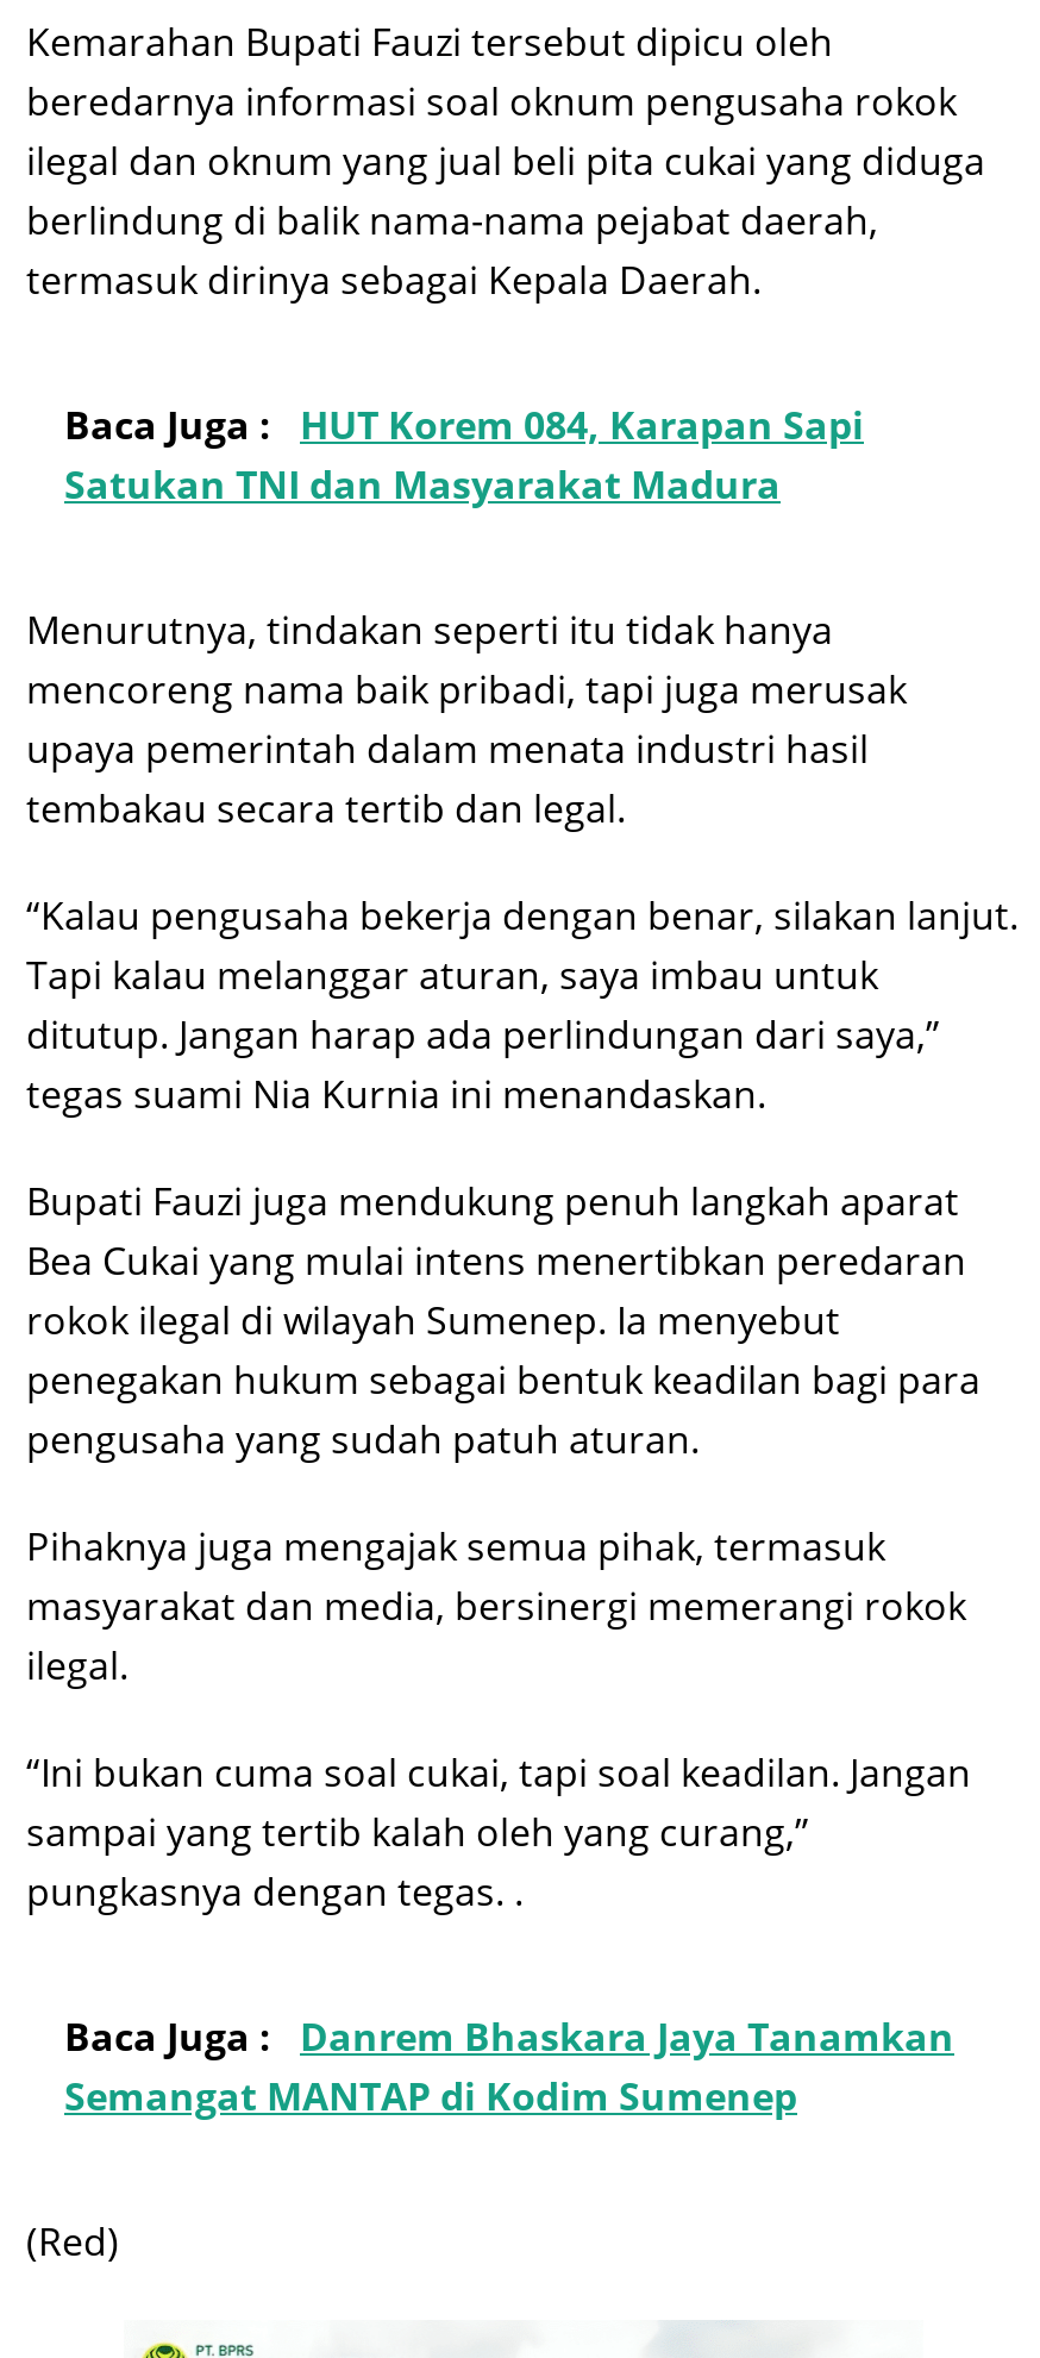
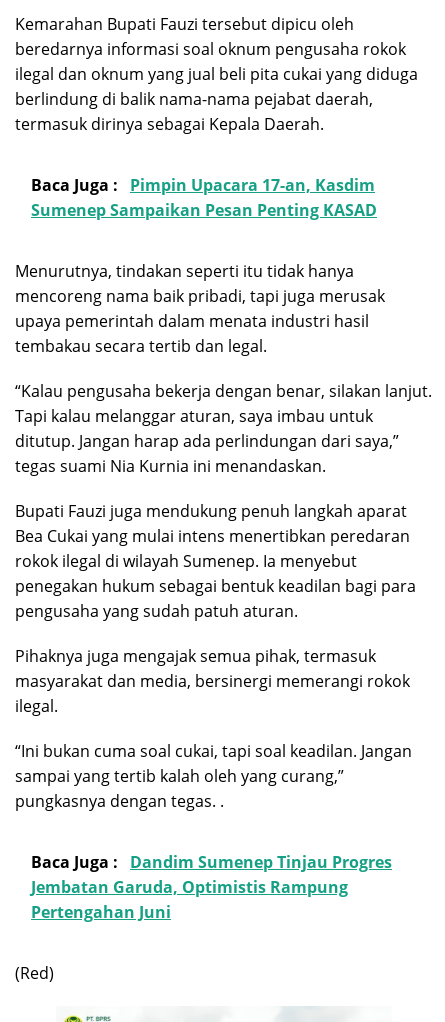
- Baca Juga : HUT Korem 084, Karapan Sapi
- Satukan TNI dan Masyarakat Madura
+ Baca Juga : Pimpin Upacara 17-an, Kasdim
+ Sumenep Sampaikan Pesan Penting KASAD

- Baca Juga : Danrem Bhaskara Jaya Tanamkan
- Semangat MANTAP di Kodim Sumenep
+ Baca Juga : Dandim Sumenep Tinjau Progres
+ Jembatan Garuda, Optimistis Rampung
+ Pertengahan Juni
